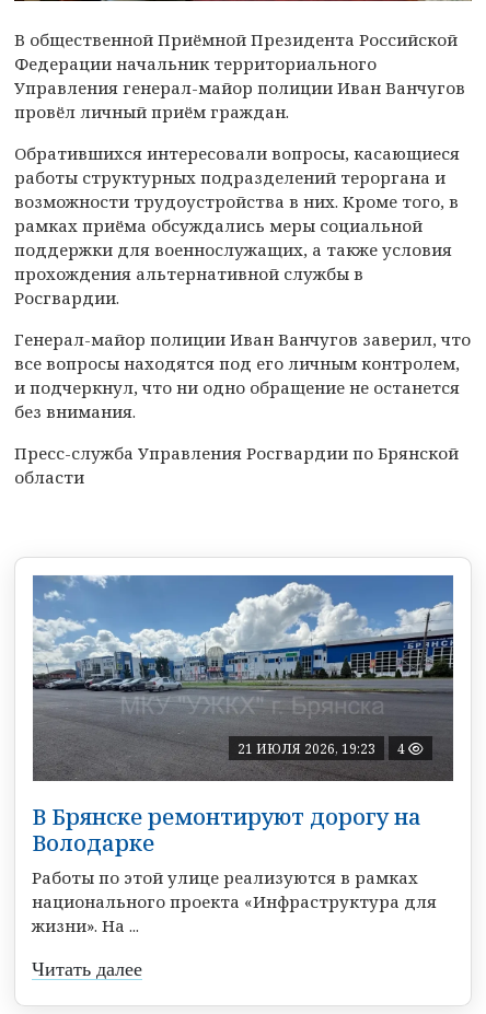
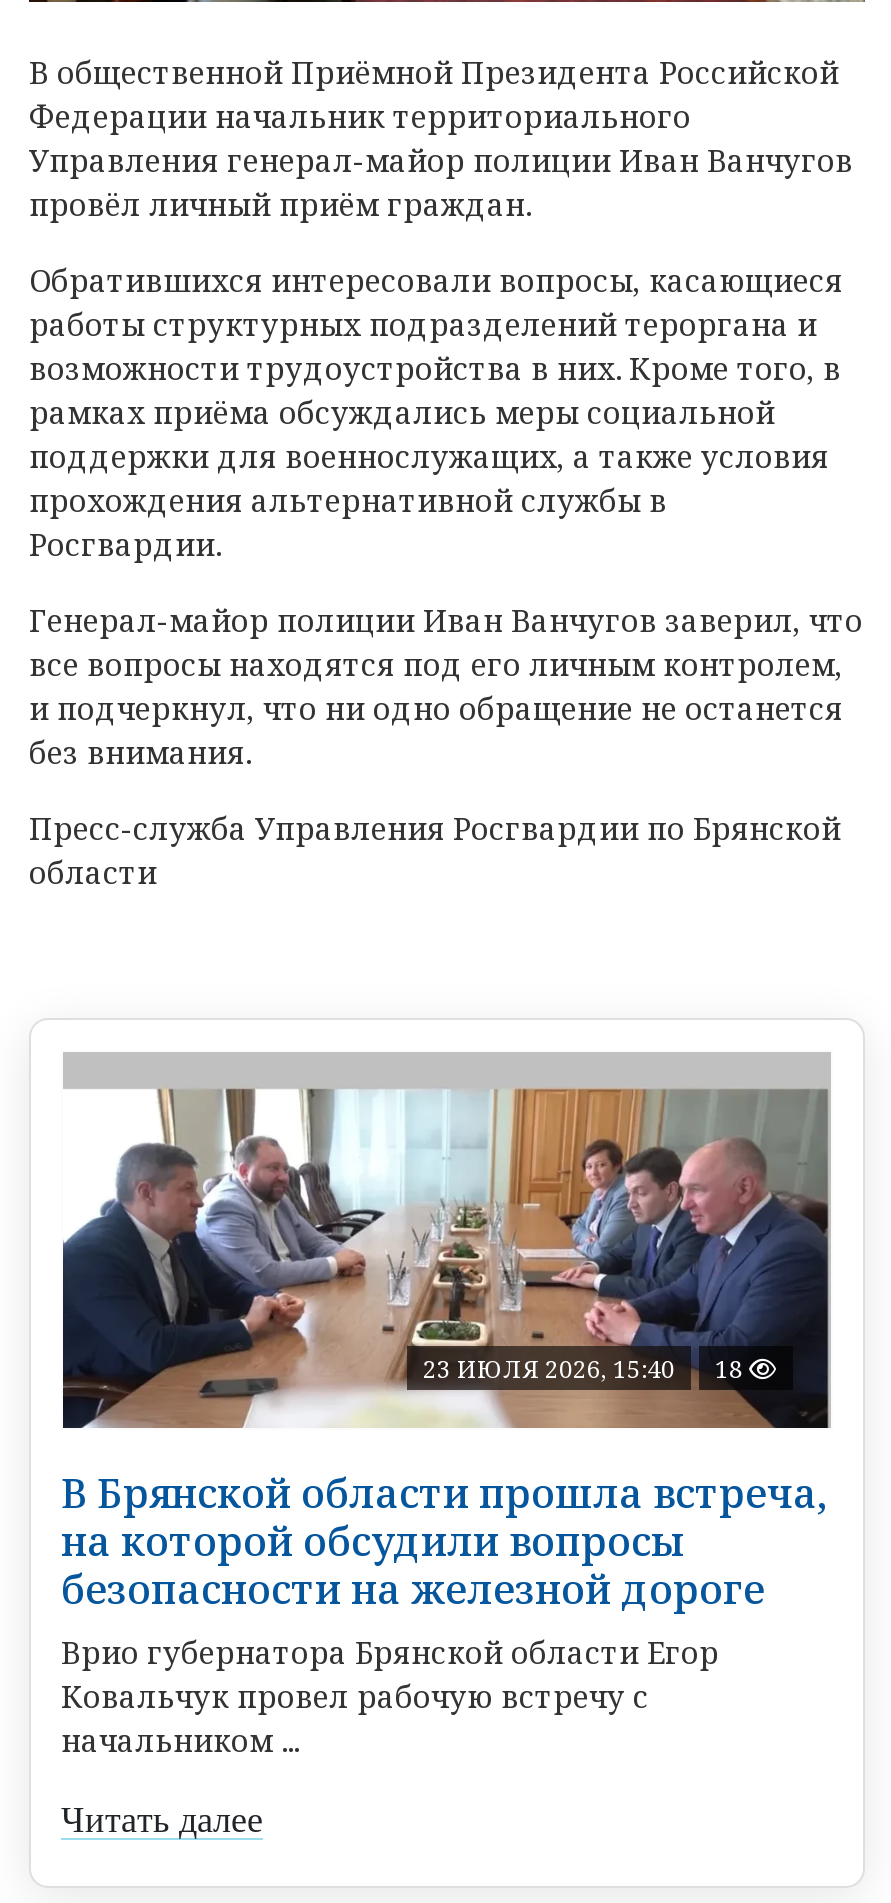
- [image]
- 21 ИЮЛЯ 2026, 19:23
- 4
+ [image]
+ 23 ИЮЛЯ 2026, 15:40
+ 18

- В Брянске ремонтируют дорогу на
- Володарке
- Работы по этой улице реализуются в рамках
- национального проекта «Инфраструктура для
- жизни». На ...
+ В Брянской области прошла встреча,
+ на которой обсудили вопросы
+ безопасности на железной дороге
+ Врио губернатора Брянской области Егор
+ Ковальчук провел рабочую встречу с
+ начальником ...
